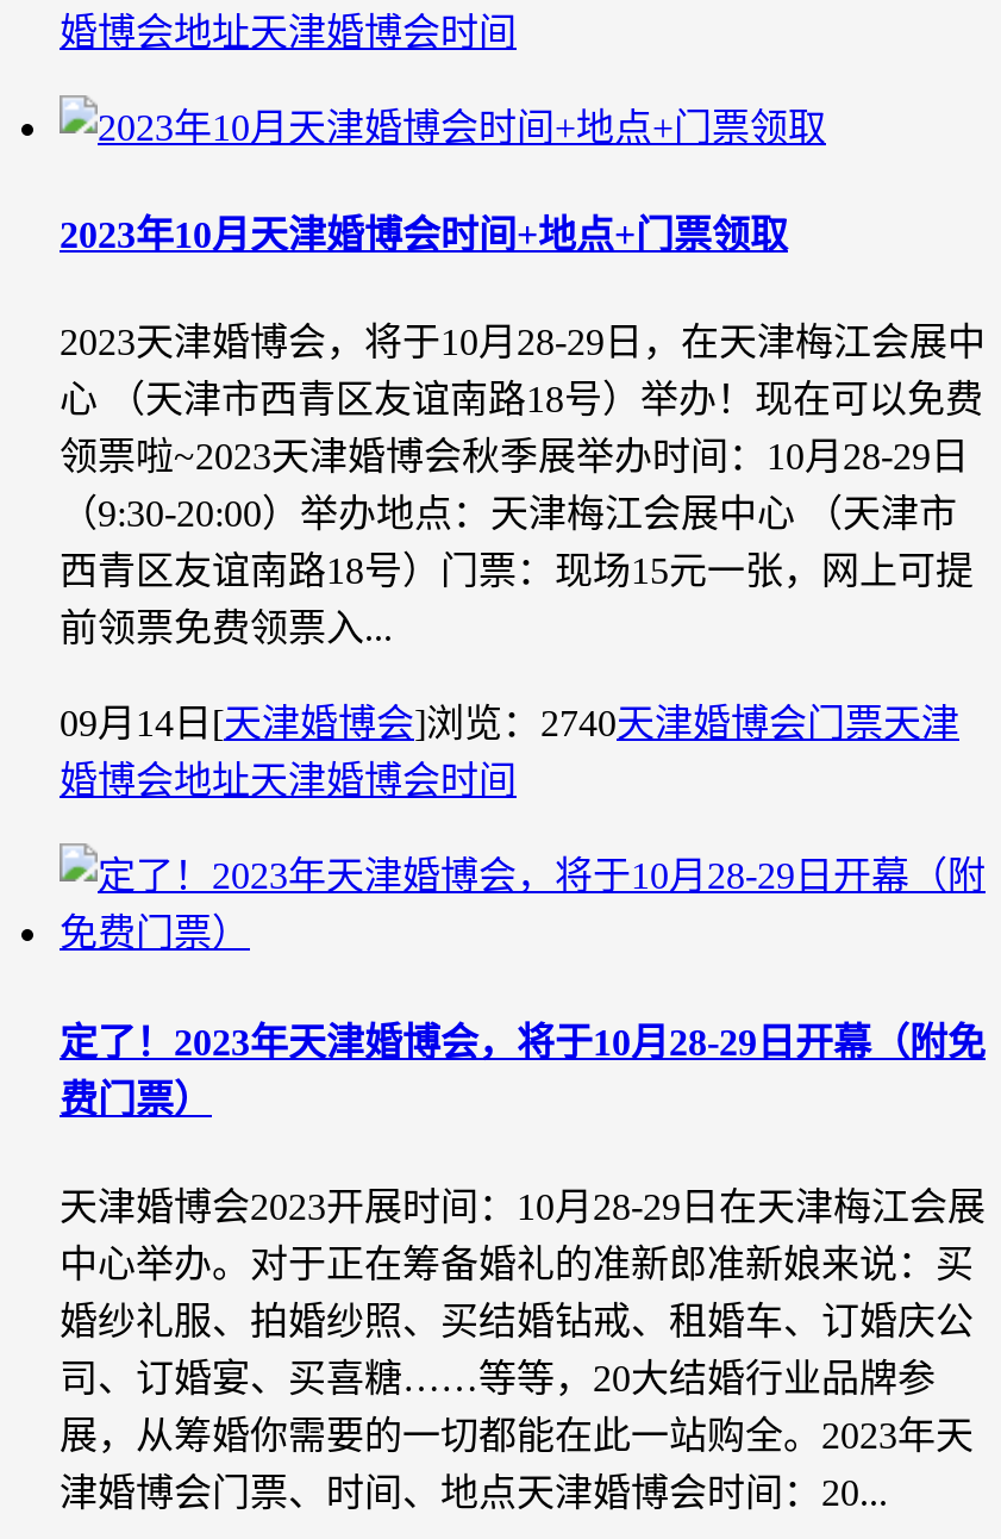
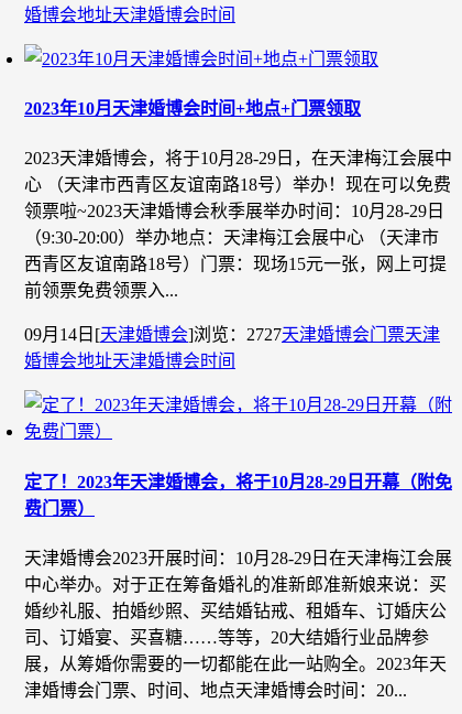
- 09月14日[天津婚博会]浏览：2740天津婚博会门票天津
+ 09月14日[天津婚博会]浏览：2727天津婚博会门票天津
